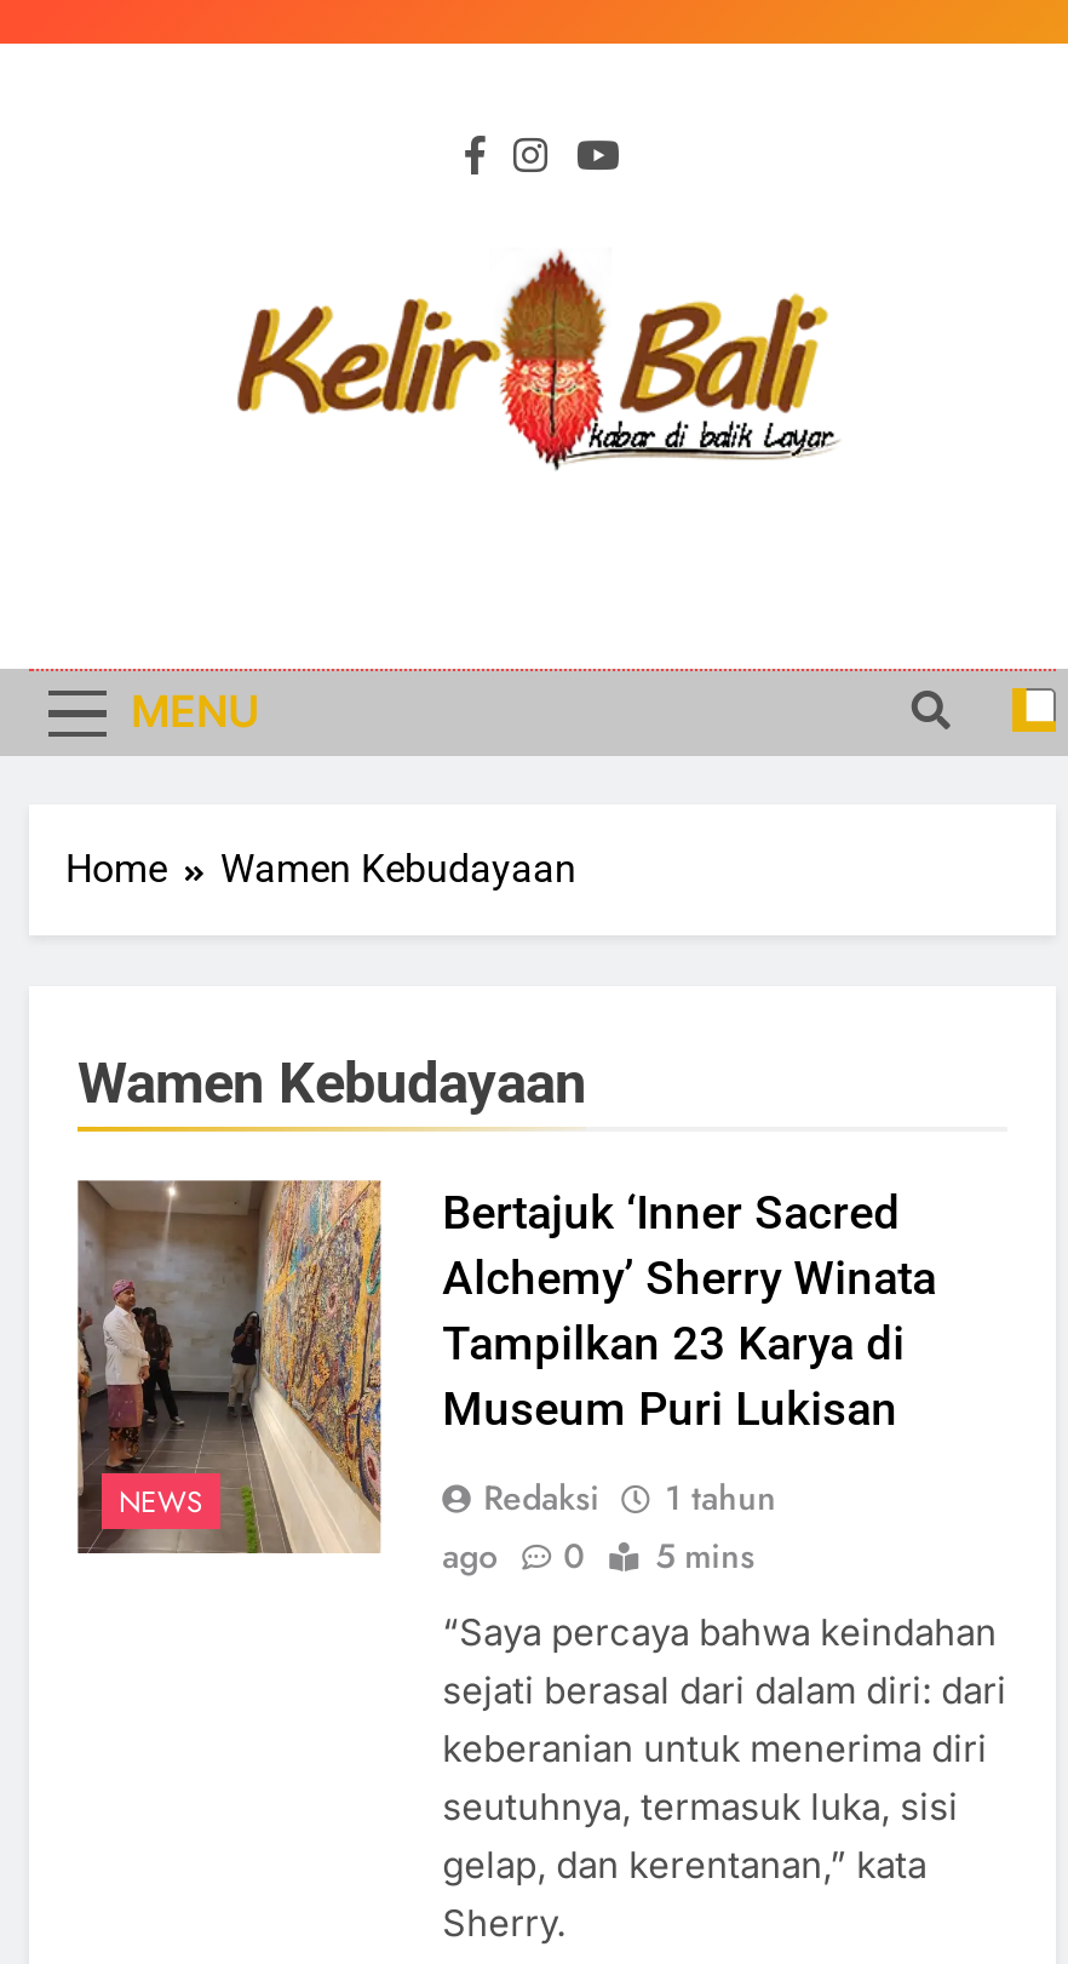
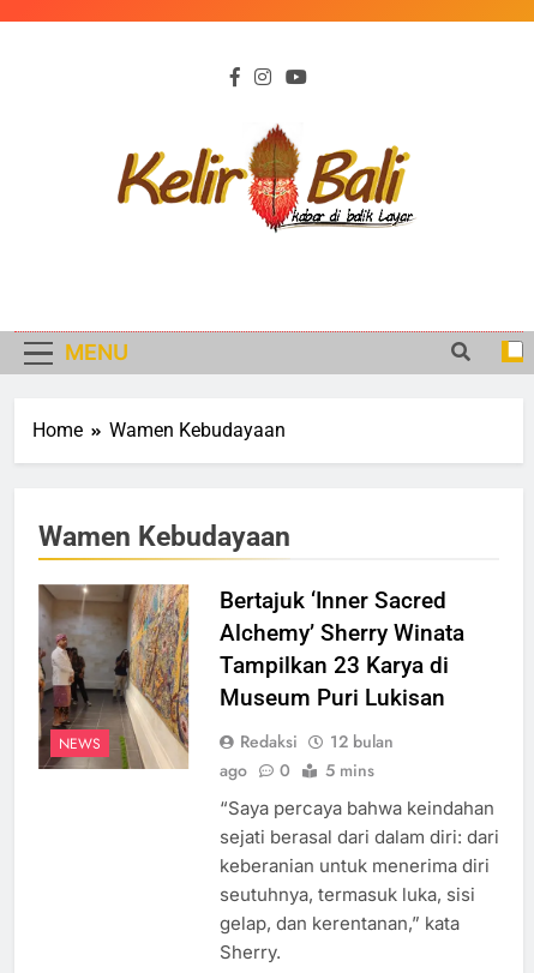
- Redaksi 1 tahun
+ Redaksi 12 bulan
